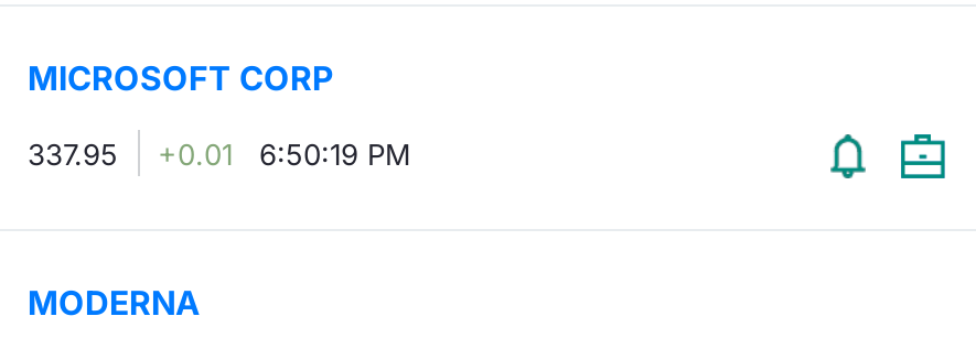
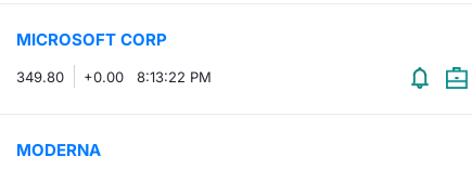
- 337.95
+ 349.80

- +0.01 6:50:19 PM
+ +0.00 8:13:22 PM
